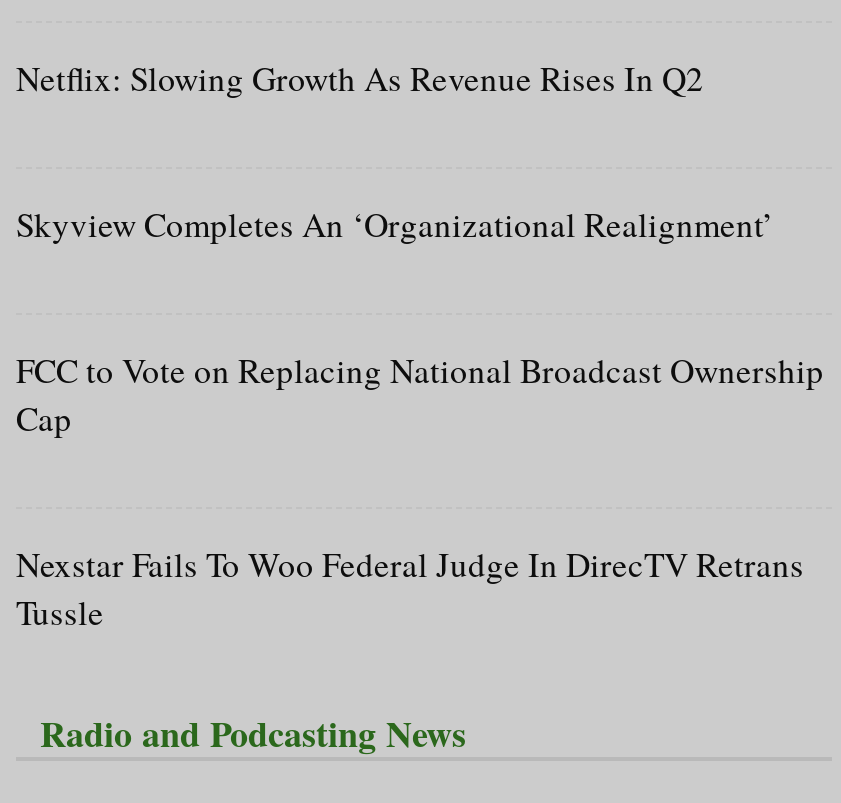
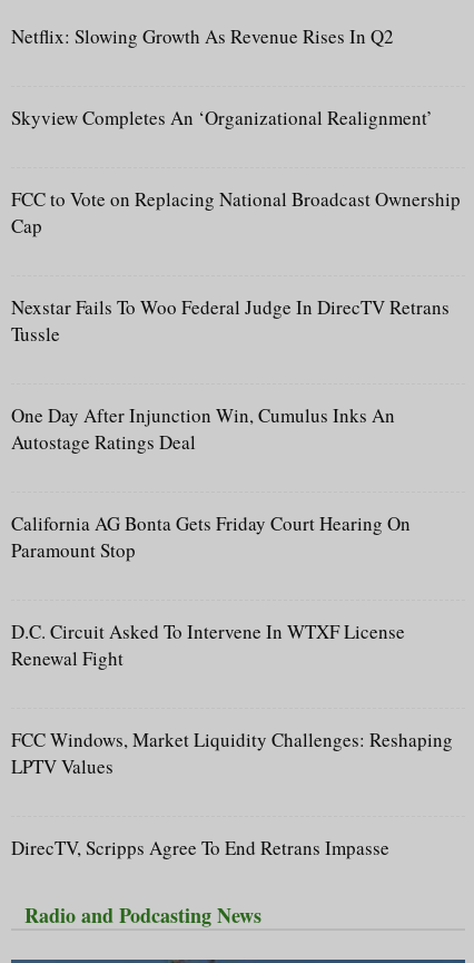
+ One Day After Injunction Win, Cumulus Inks An
+ Autostage Ratings Deal
+ California AG Bonta Gets Friday Court Hearing On
+ Paramount Stop
+ D.C. Circuit Asked To Intervene In WTXF License
+ Renewal Fight
+ FCC Windows, Market Liquidity Challenges: Reshaping
+ LPTV Values
+ DirecTV, Scripps Agree To End Retrans Impasse
